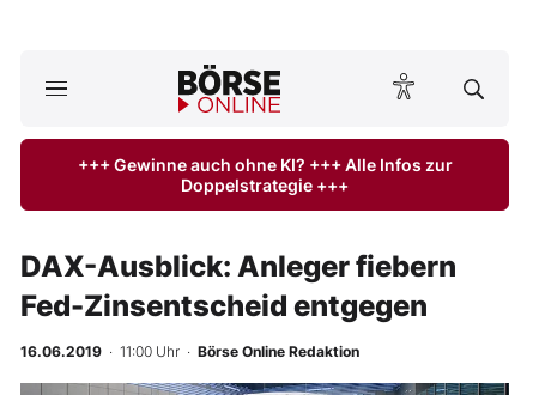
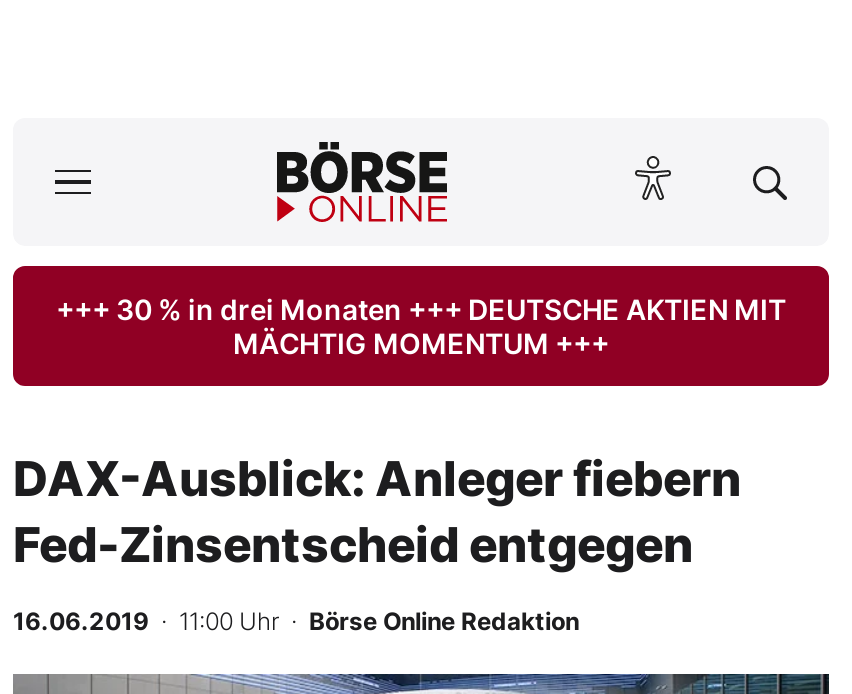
- +++ Gewinne auch ohne KI? +++ Alle Infos zur
- Doppelstrategie +++
+ +++ 30 % in drei Monaten +++ DEUTSCHE AKTIEN MIT
+ MÄCHTIG MOMENTUM +++
